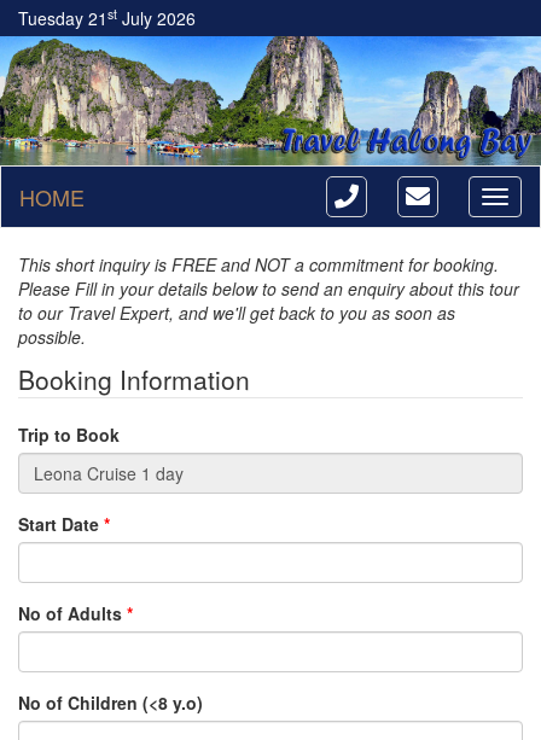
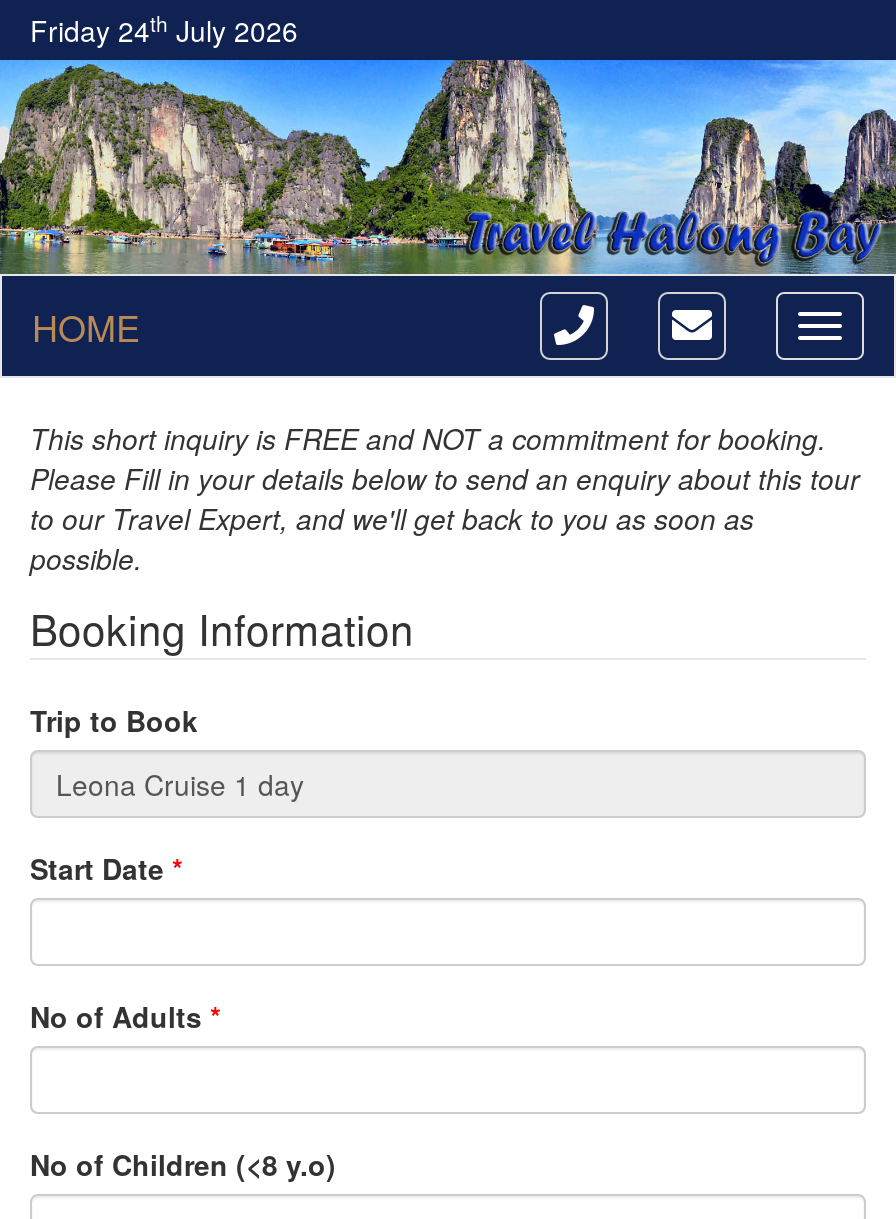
- Tuesday 21st July 2026
+ Friday 24th July 2026
